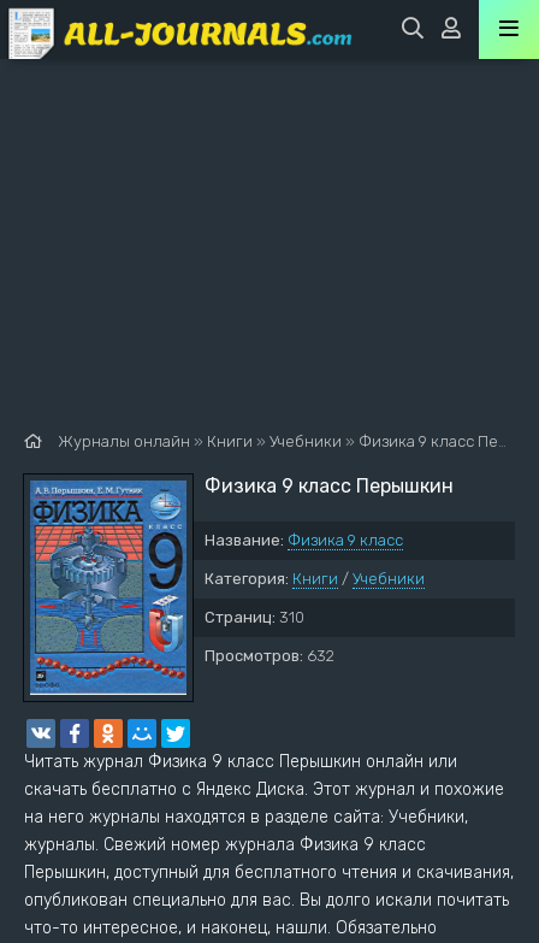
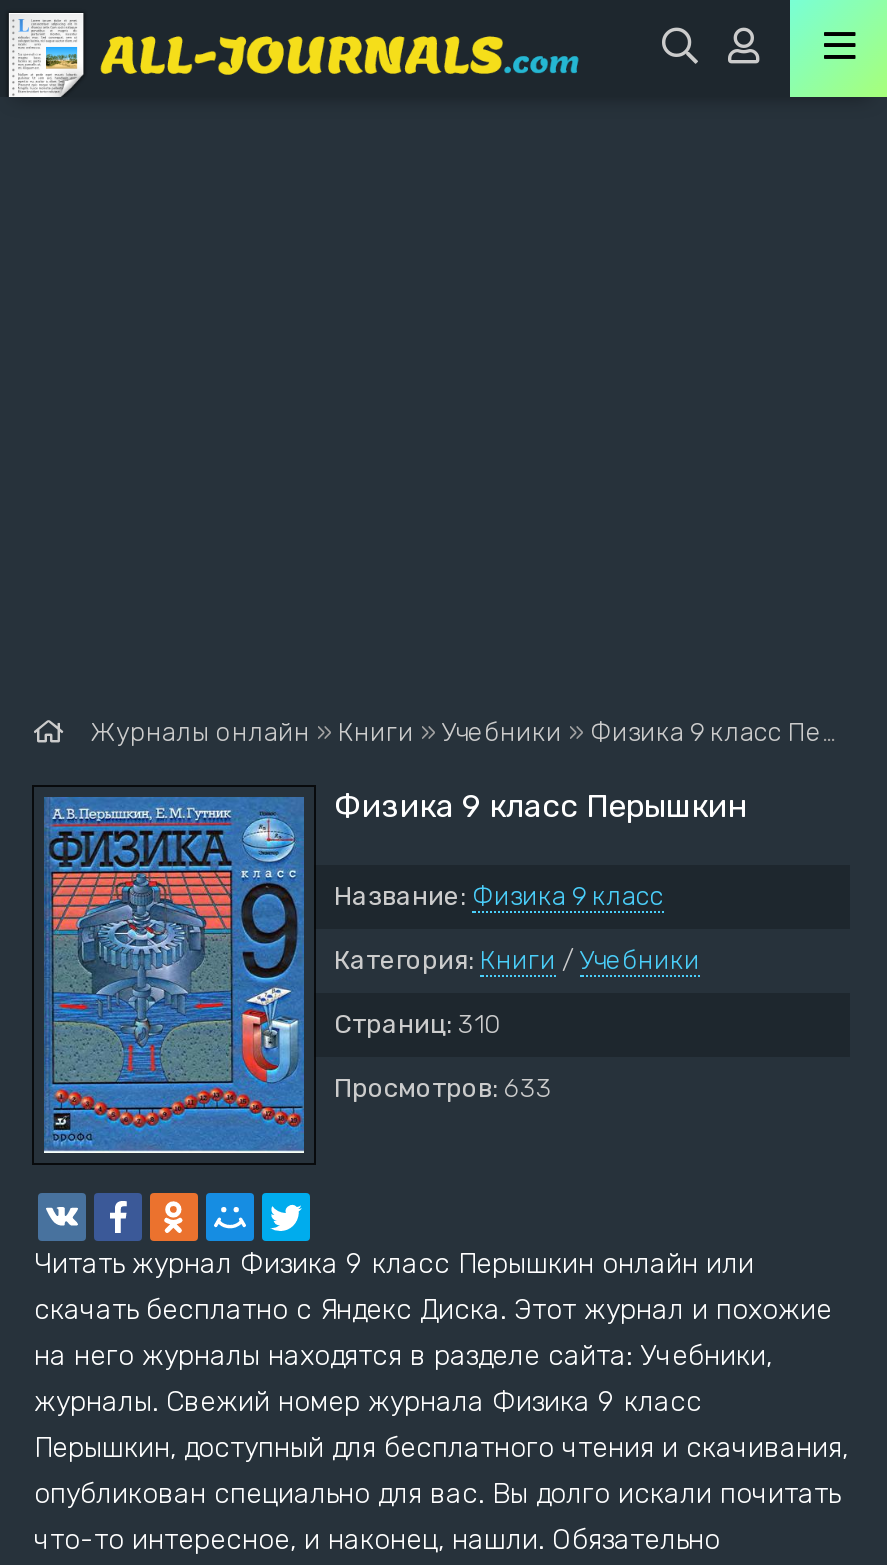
- Просмотров: 632
+ Просмотров: 633
